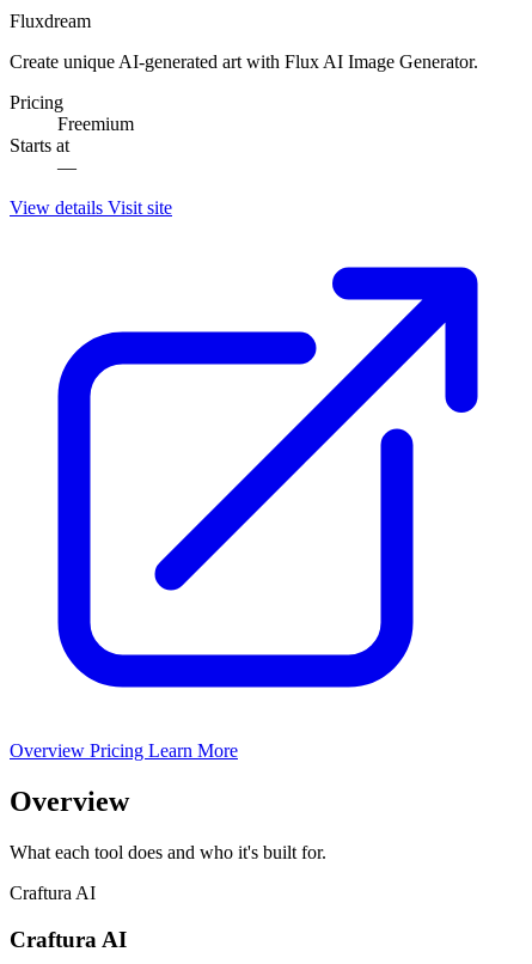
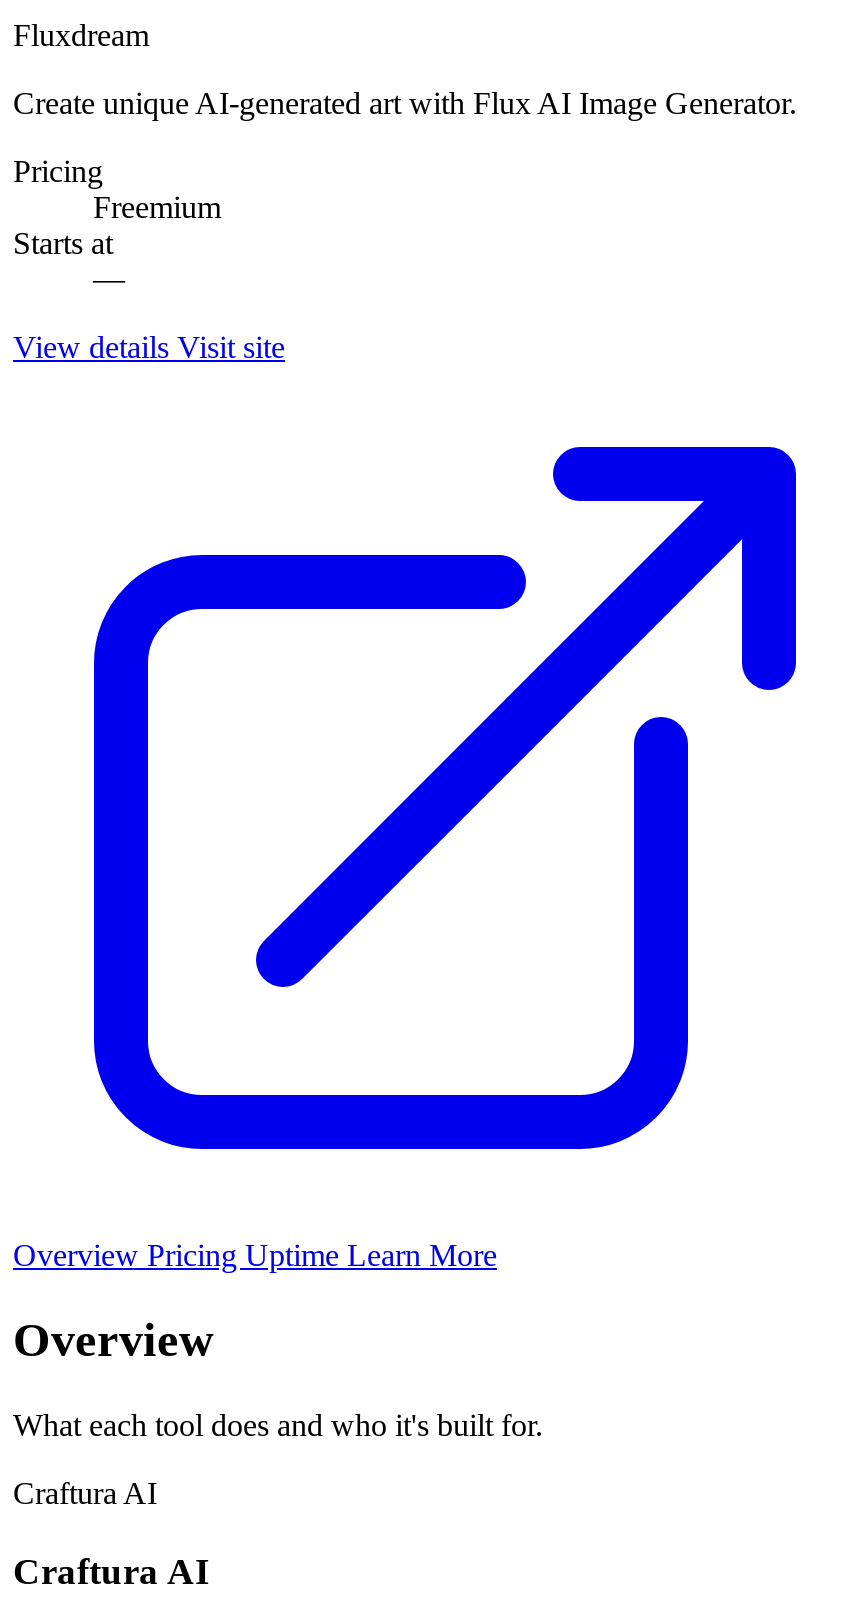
- Overview Pricing Learn More
+ Overview Pricing Uptime Learn More
